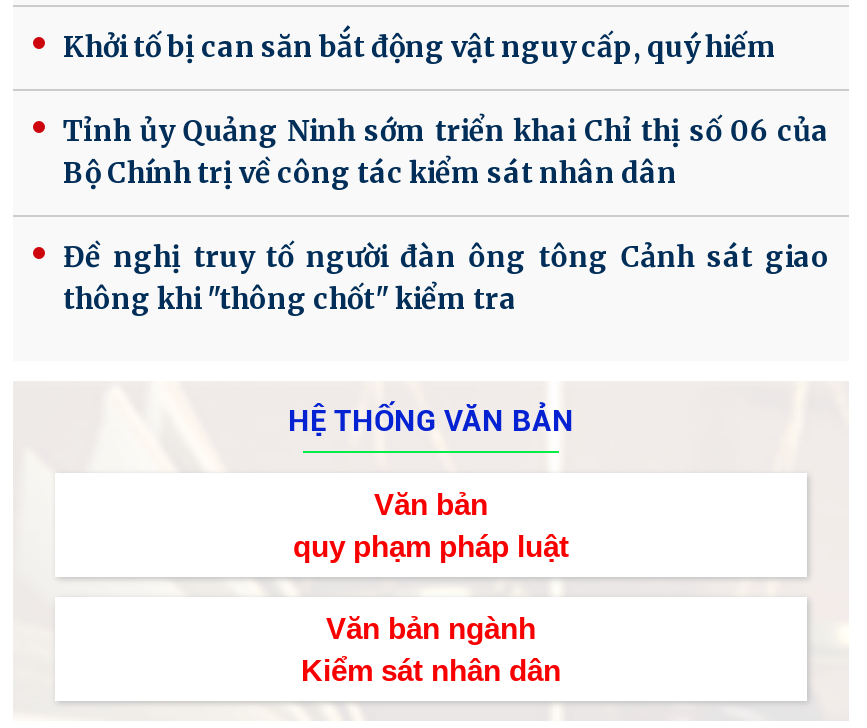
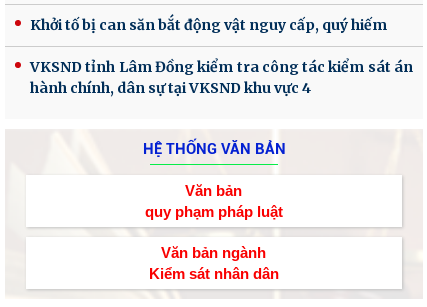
- Tỉnh ủy Quảng Ninh sớm triển khai Chỉ thị số 06 của
- Bộ Chính trị về công tác kiểm sát nhân dân
- Đề nghị truy tố người đàn ông tông Cảnh sát giao
- thông khi "thông chốt" kiểm tra
+ VKSND tỉnh Lâm Đồng kiểm tra công tác kiểm sát án
+ hành chính, dân sự tại VKSND khu vực 4
